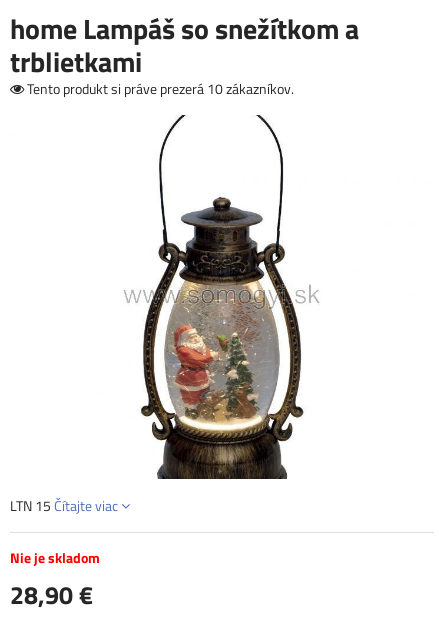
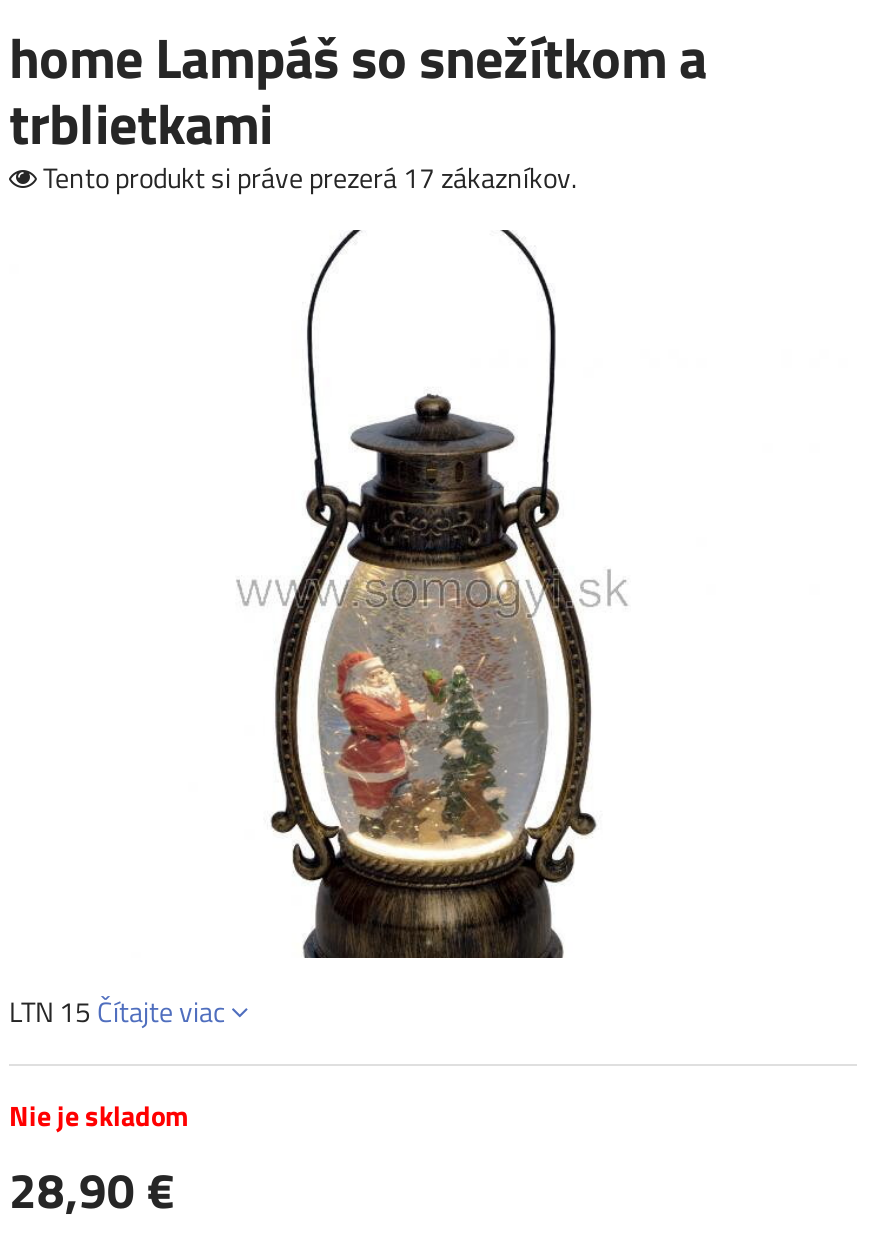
- Tento produkt si práve prezerá 10 zákazníkov.
+ Tento produkt si práve prezerá 17 zákazníkov.
